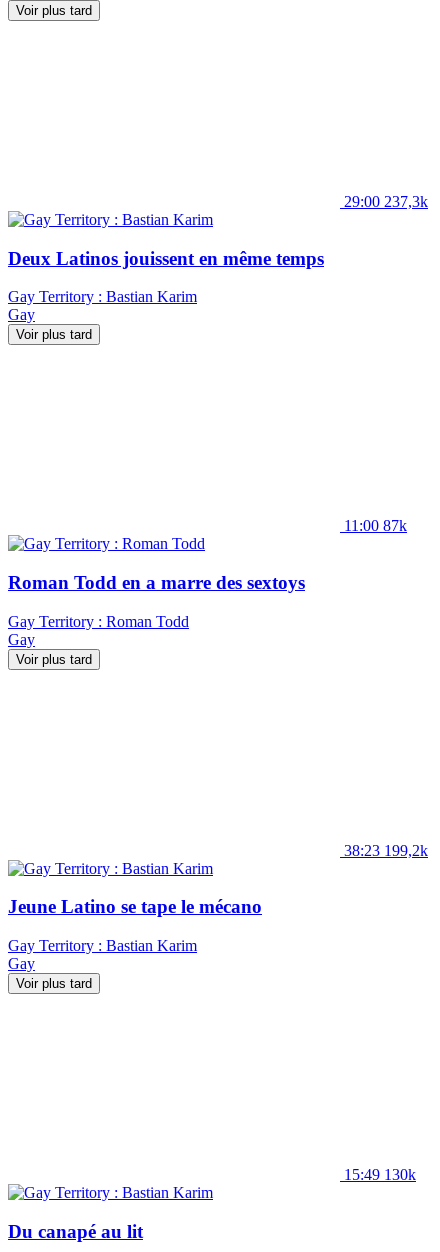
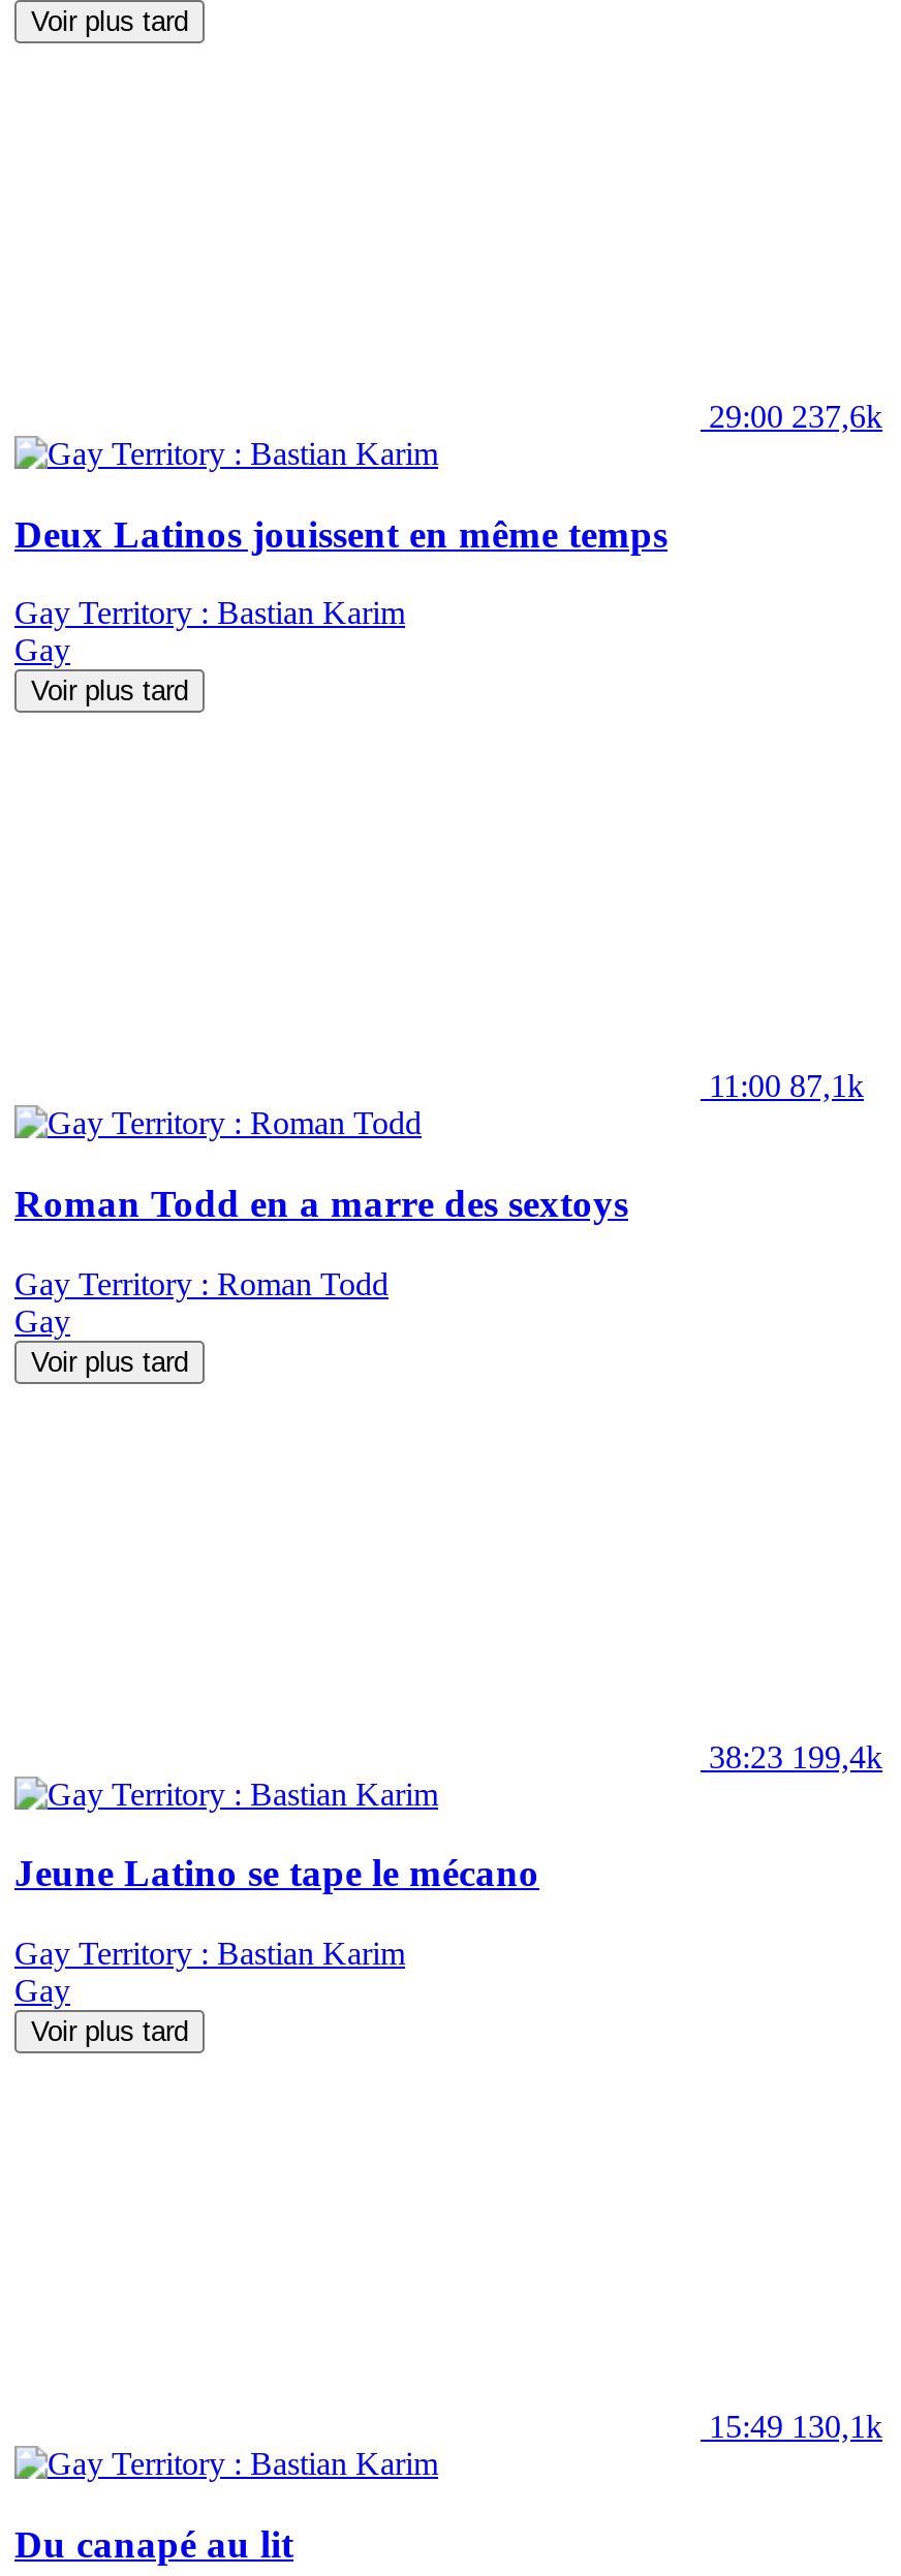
- 29:00 237,3k
+ 29:00 237,6k

- 11:00 87k
+ 11:00 87,1k

- 38:23 199,2k
+ 38:23 199,4k

- 15:49 130k
+ 15:49 130,1k
